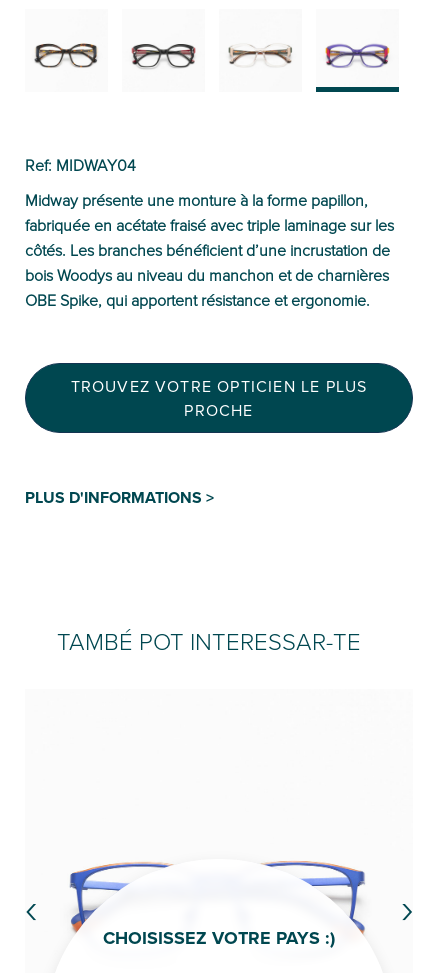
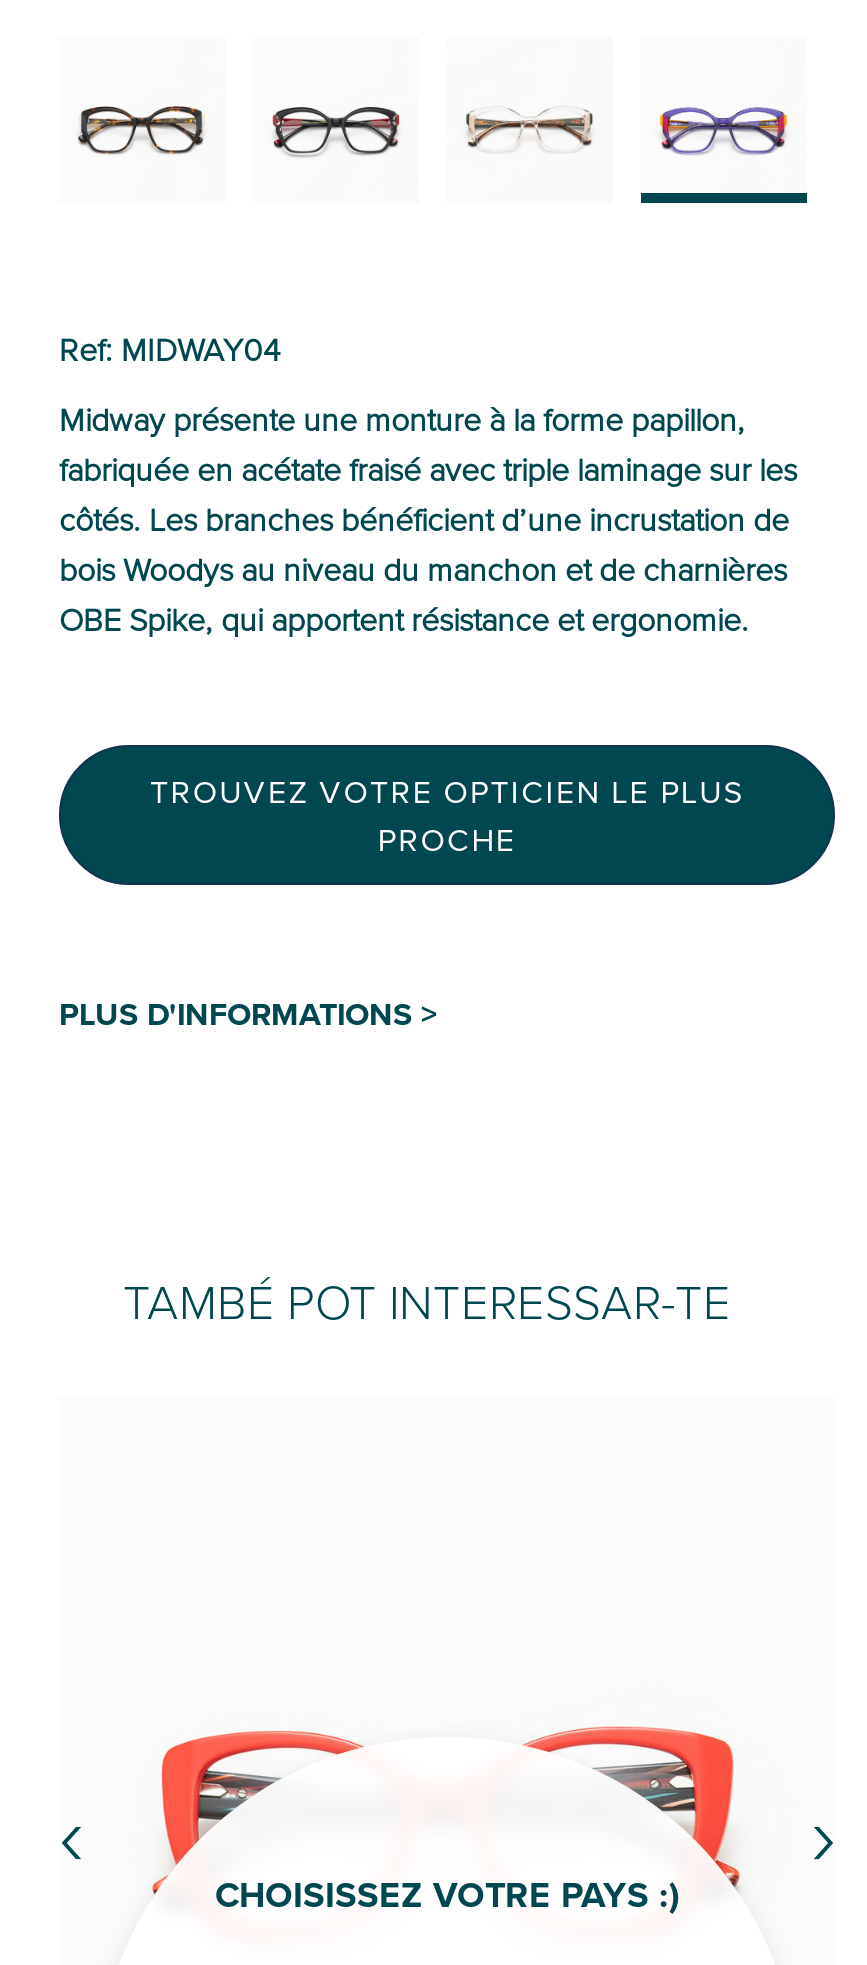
- [image]
+ [image]

- [image]
+ [image]
